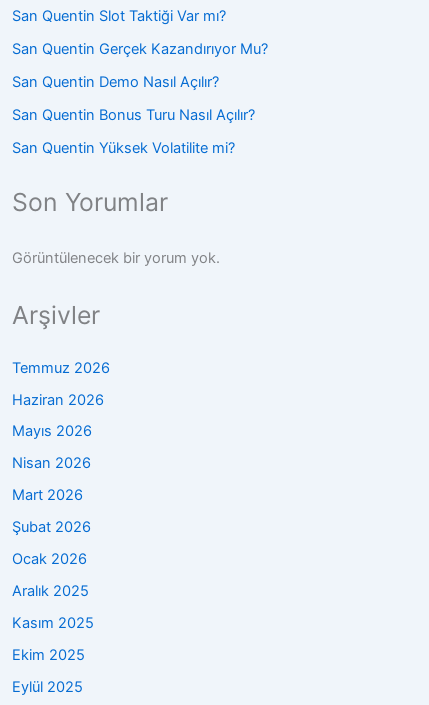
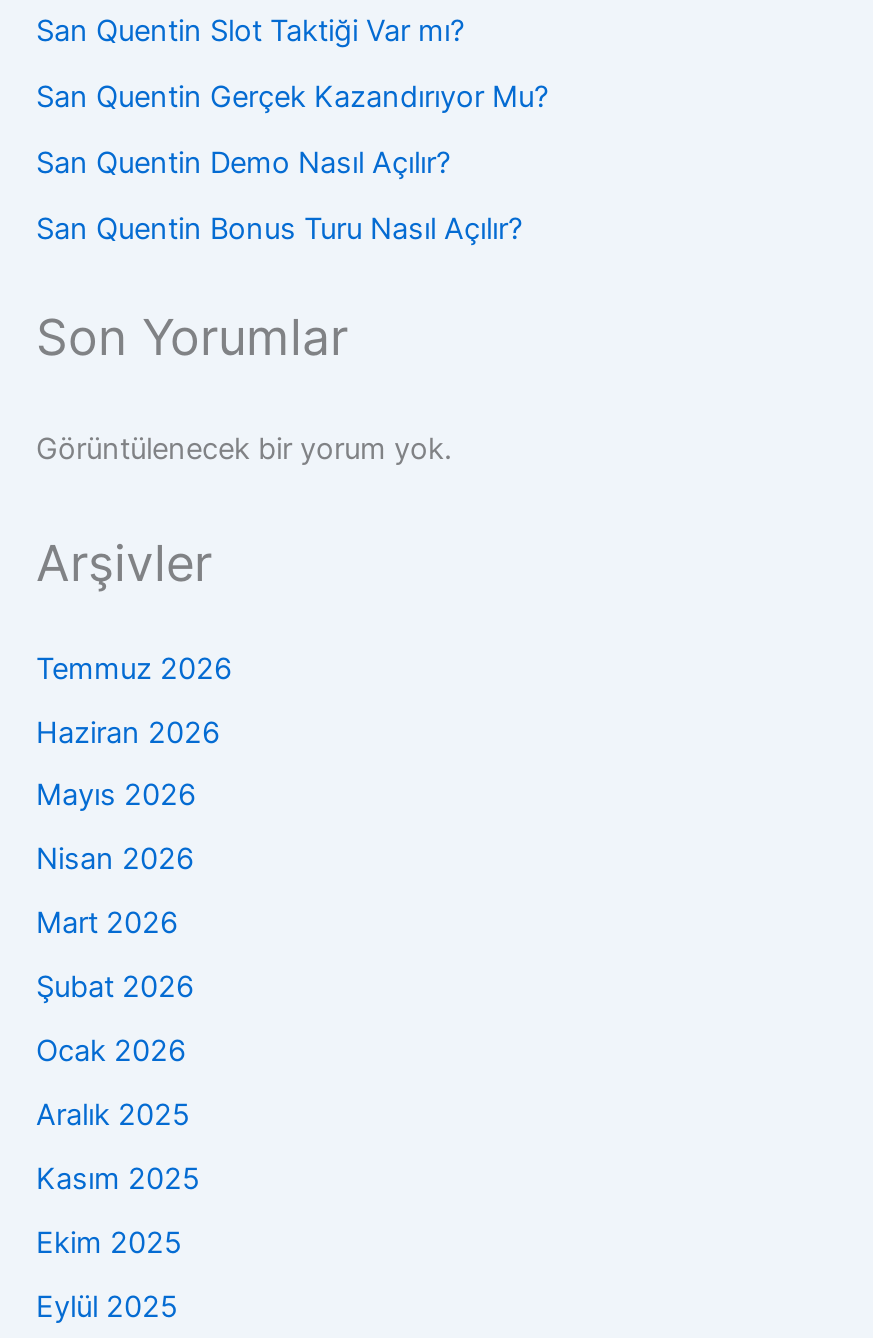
- San Quentin Yüksek Volatilite mi?
